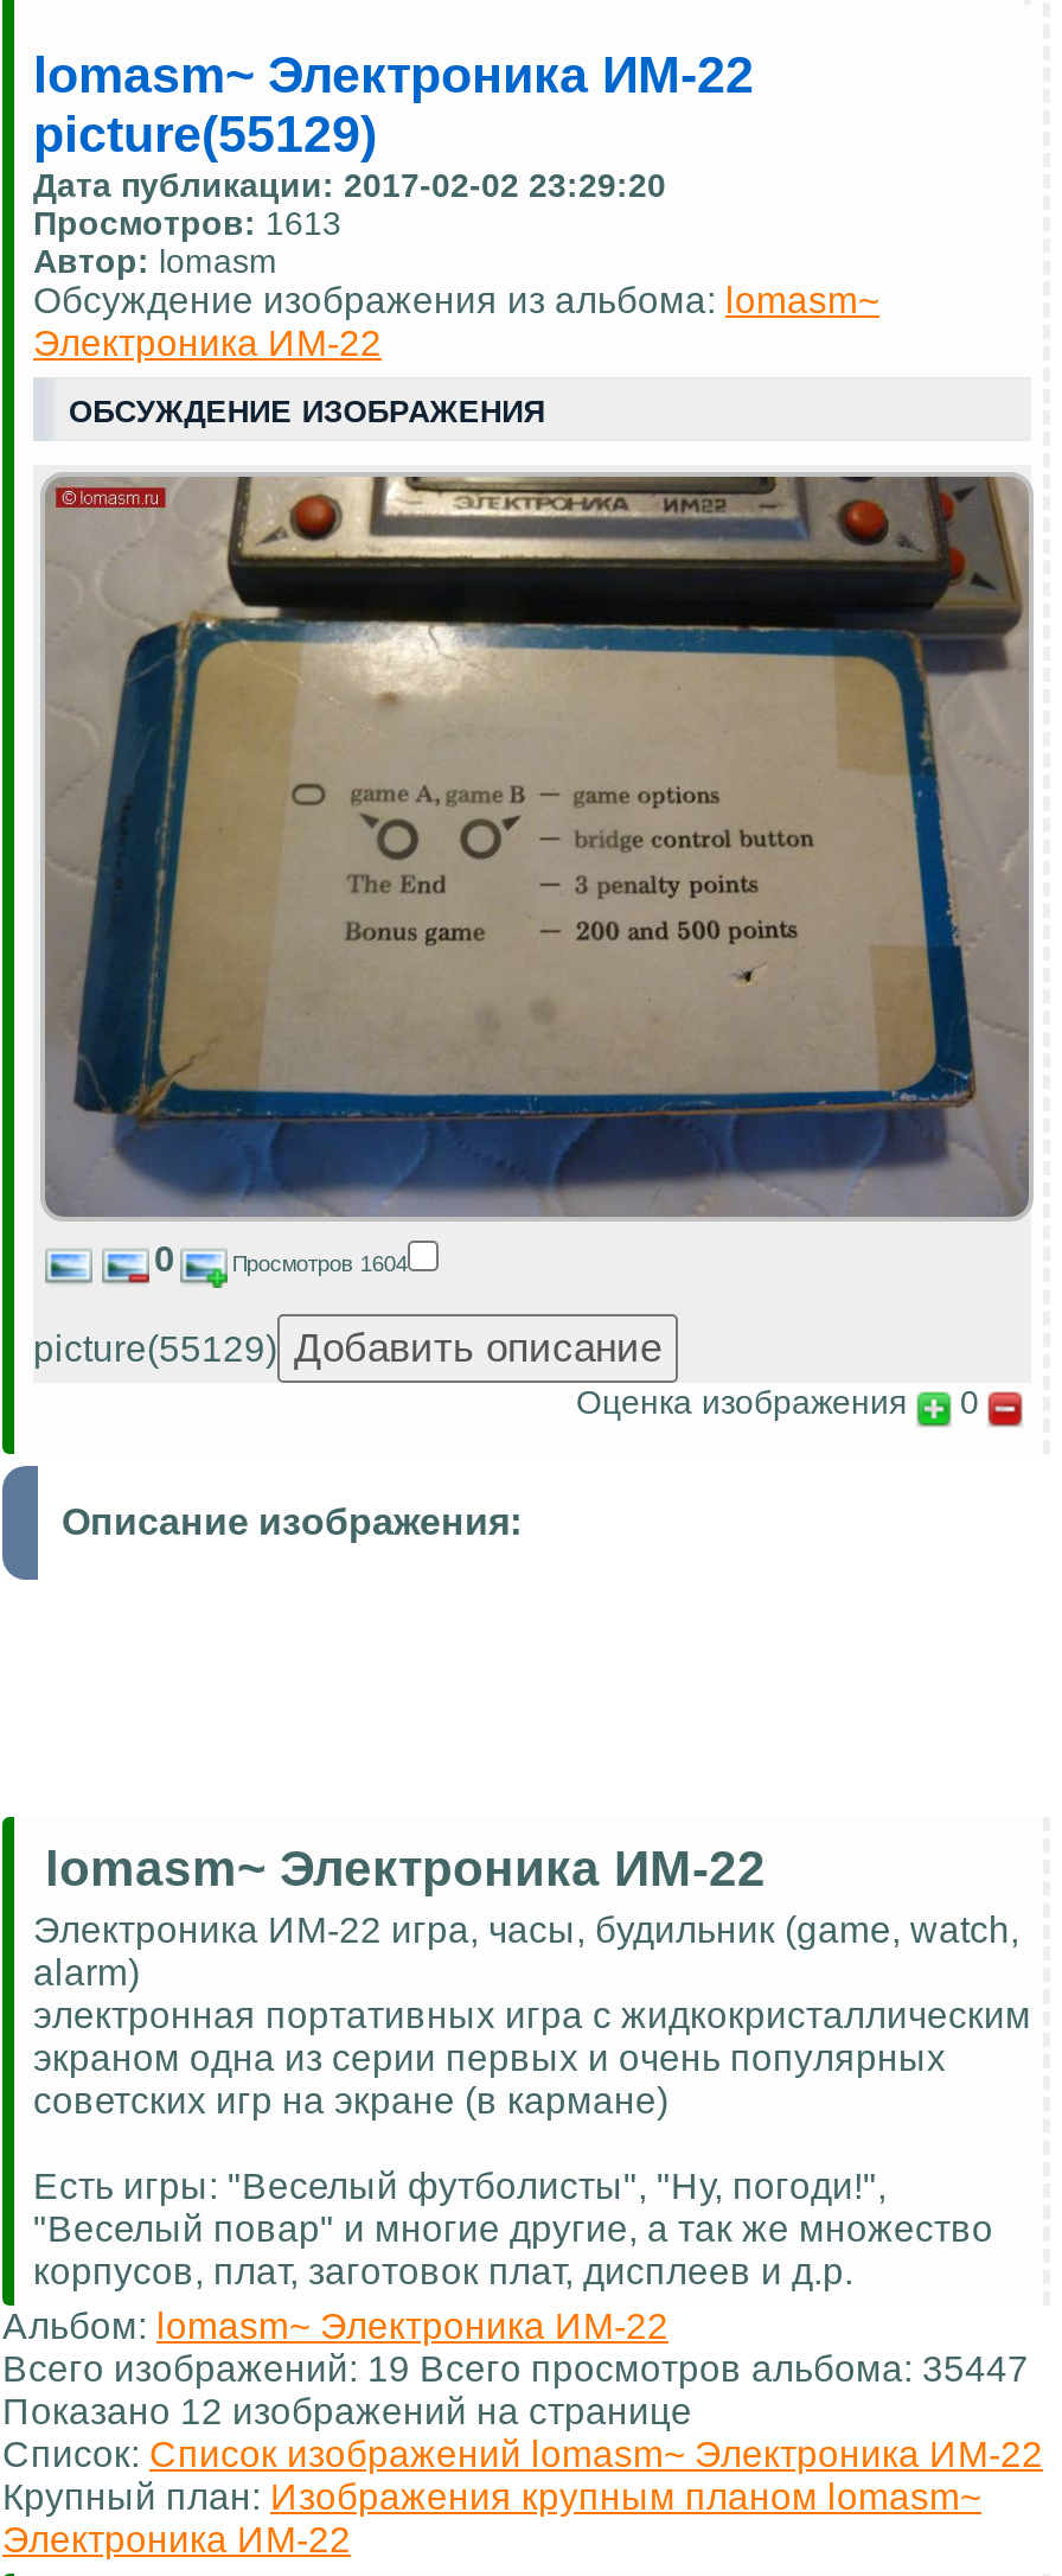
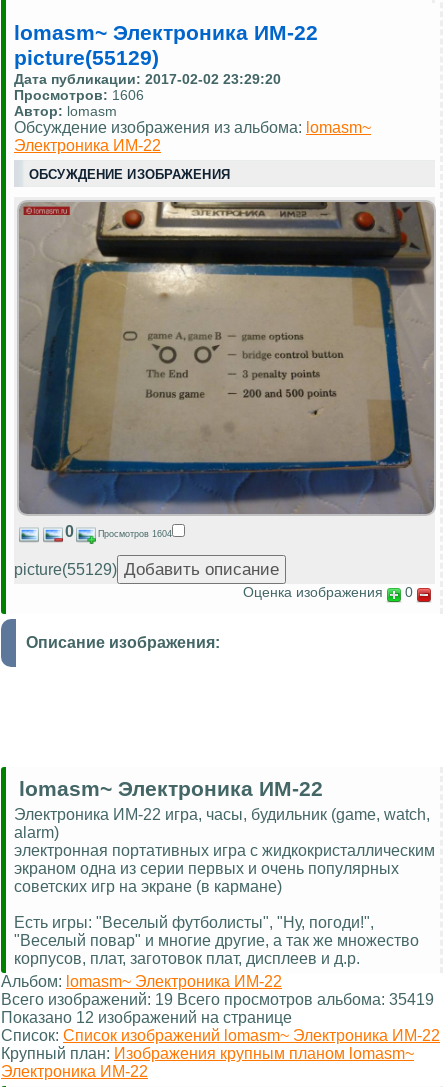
- Просмотров: 1613
+ Просмотров: 1606

- Всего изображений: 19 Всего просмотров альбома: 35447
+ Всего изображений: 19 Всего просмотров альбома: 35419
